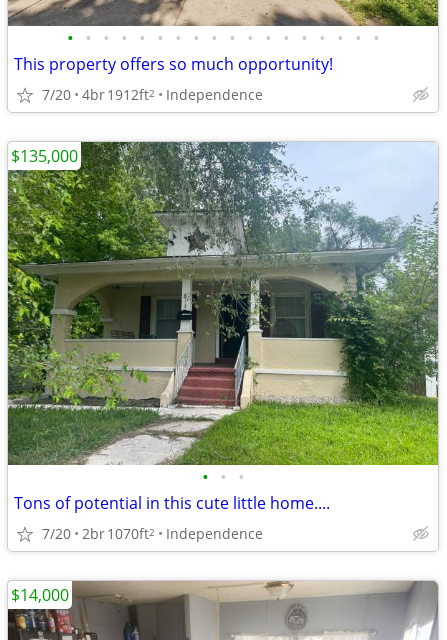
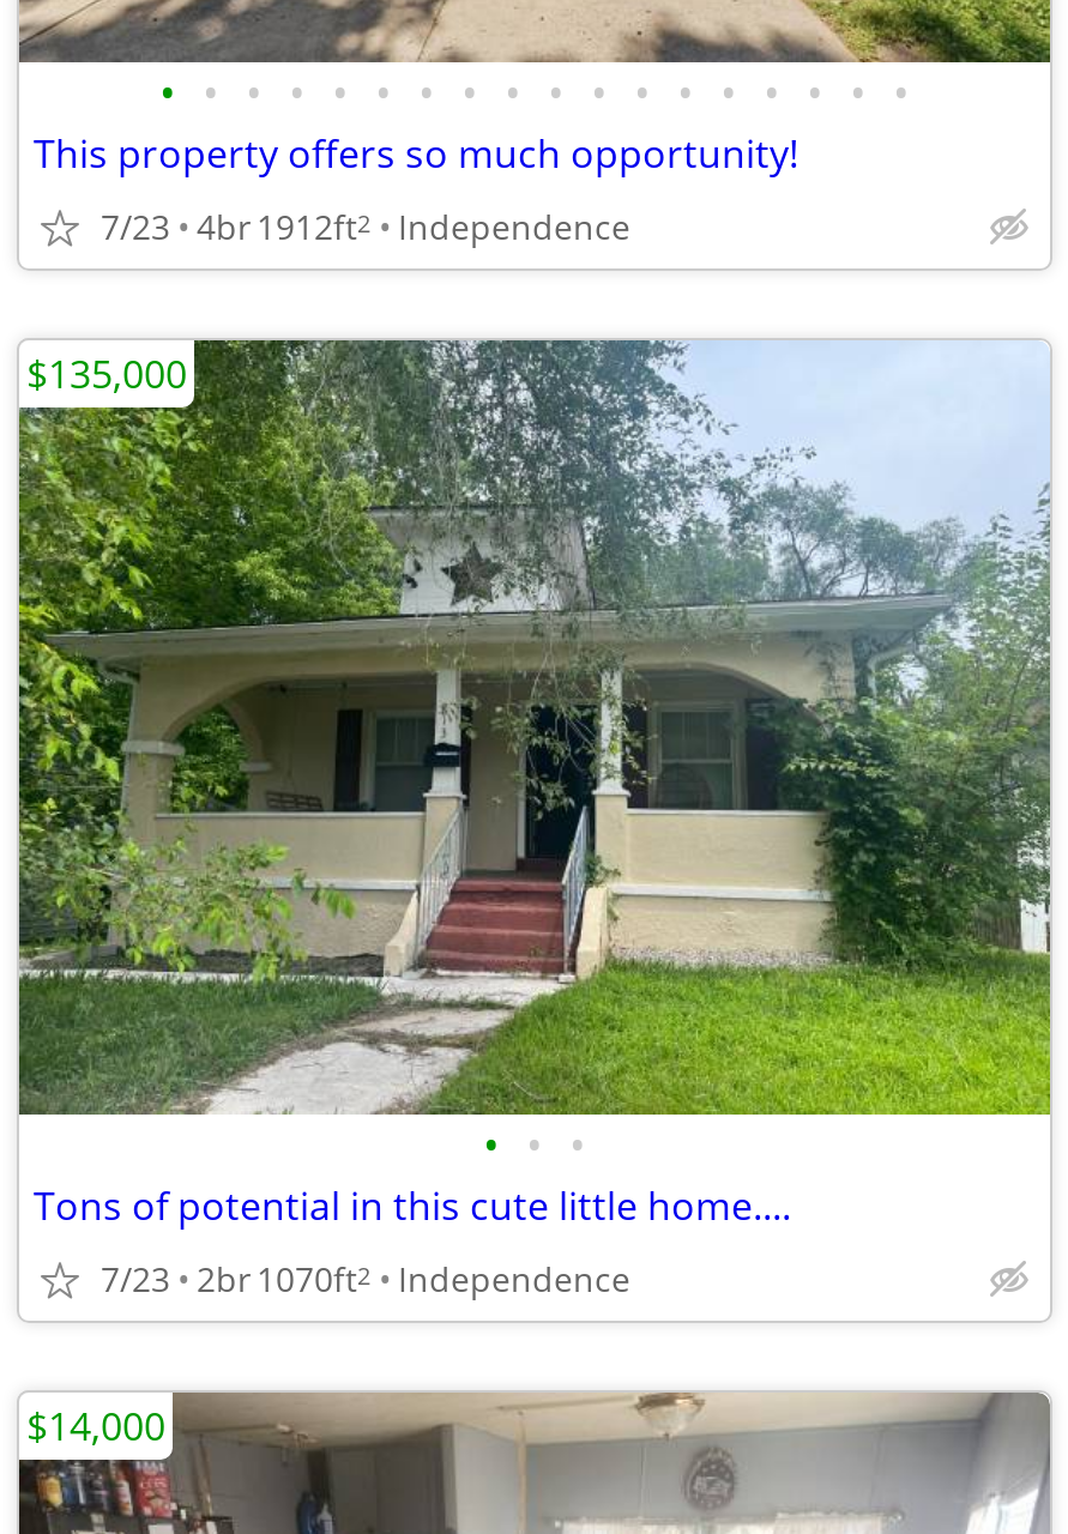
- 7/20 4br 1912ft2 Independence
+ 7/23 4br 1912ft2 Independence

- 7/20 2br 1070ft2 Independence
+ 7/23 2br 1070ft2 Independence
